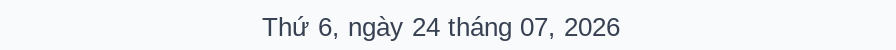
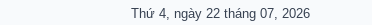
- Thứ 6, ngày 24 tháng 07, 2026
+ Thứ 4, ngày 22 tháng 07, 2026
